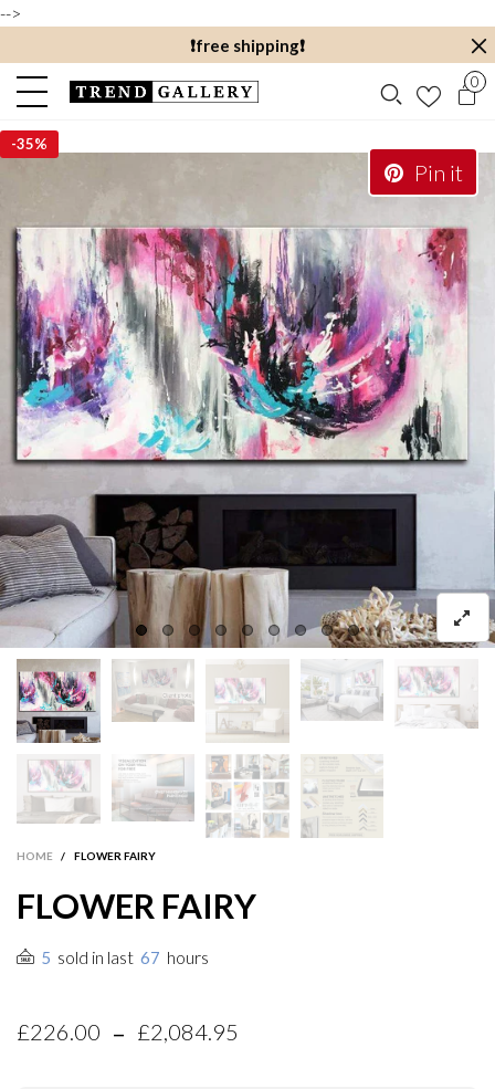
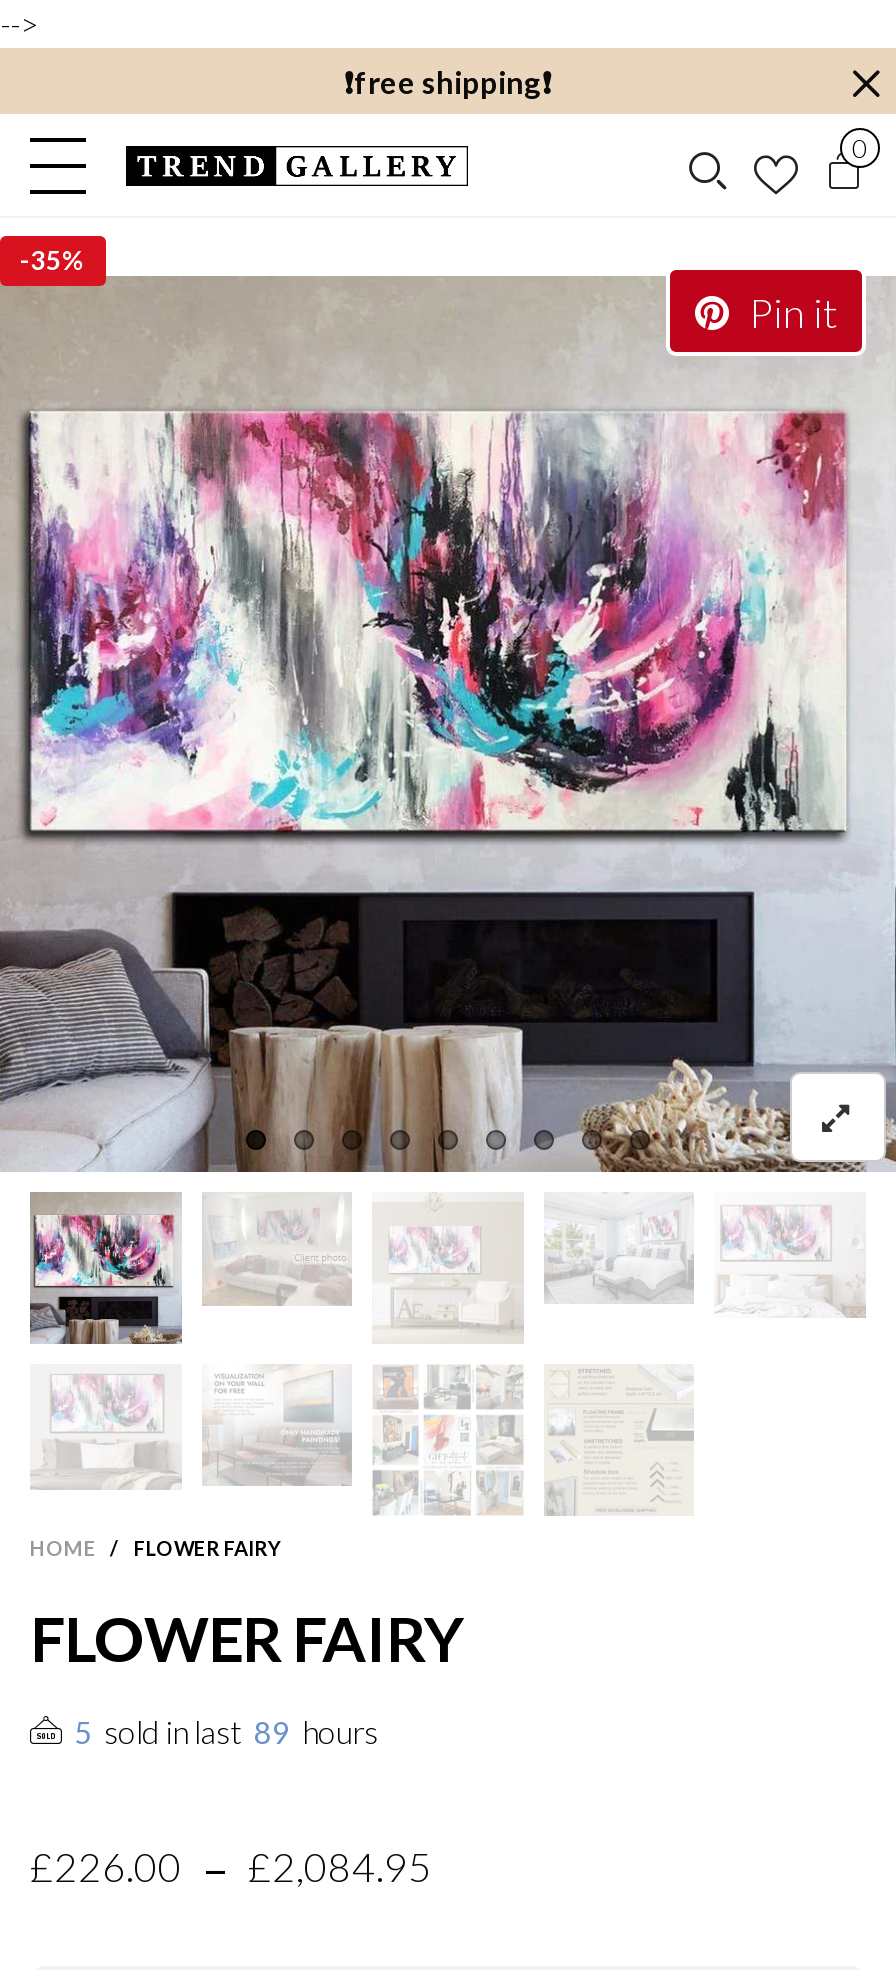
- 5 sold in last 67 hours
+ 5 sold in last 89 hours
